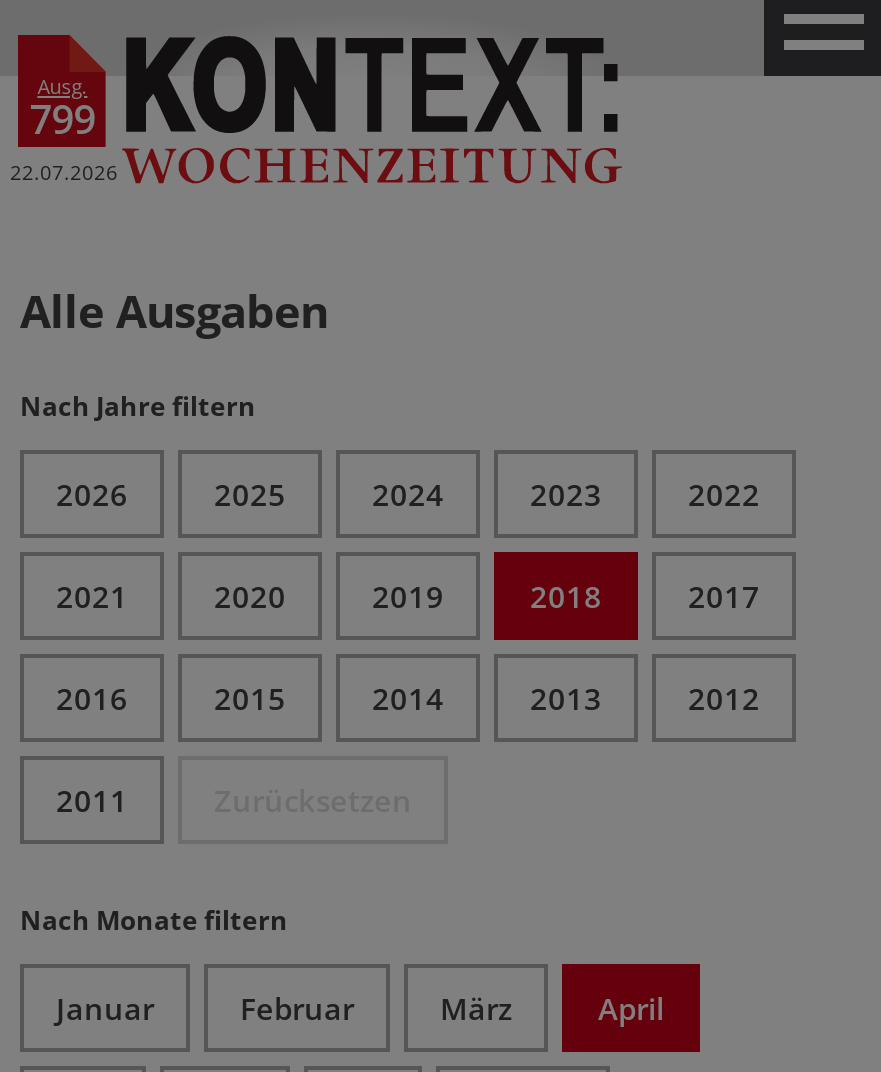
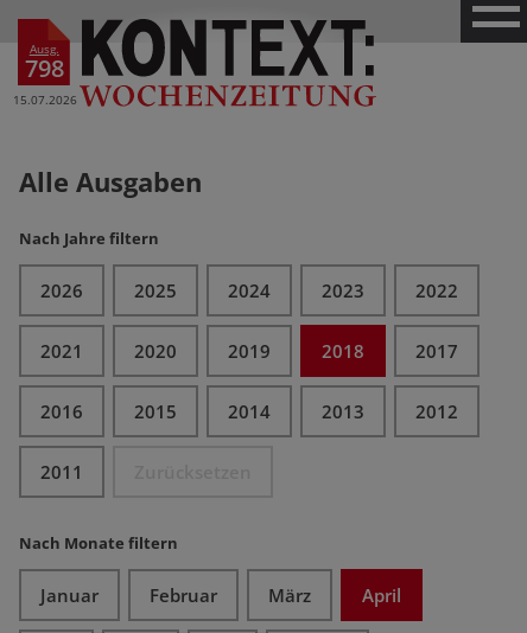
- 799
+ 798

- 22.07.2026
+ 15.07.2026
